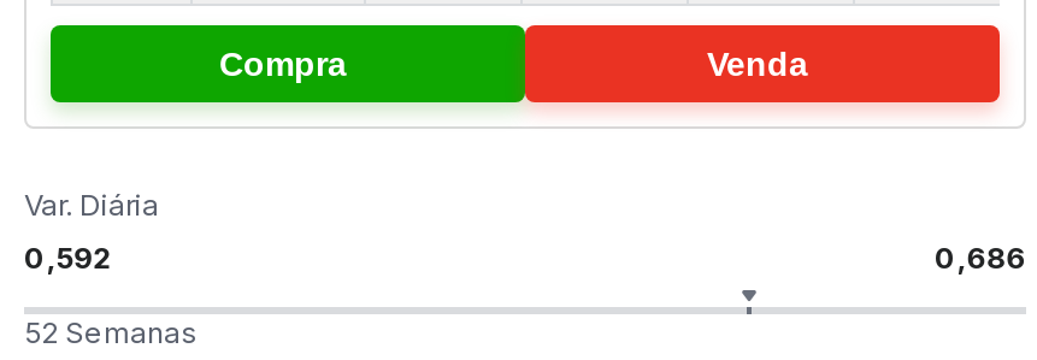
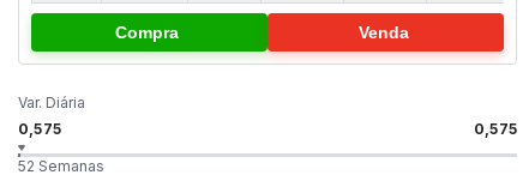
- 0,592
+ 0,575

- 0,686
+ 0,575
